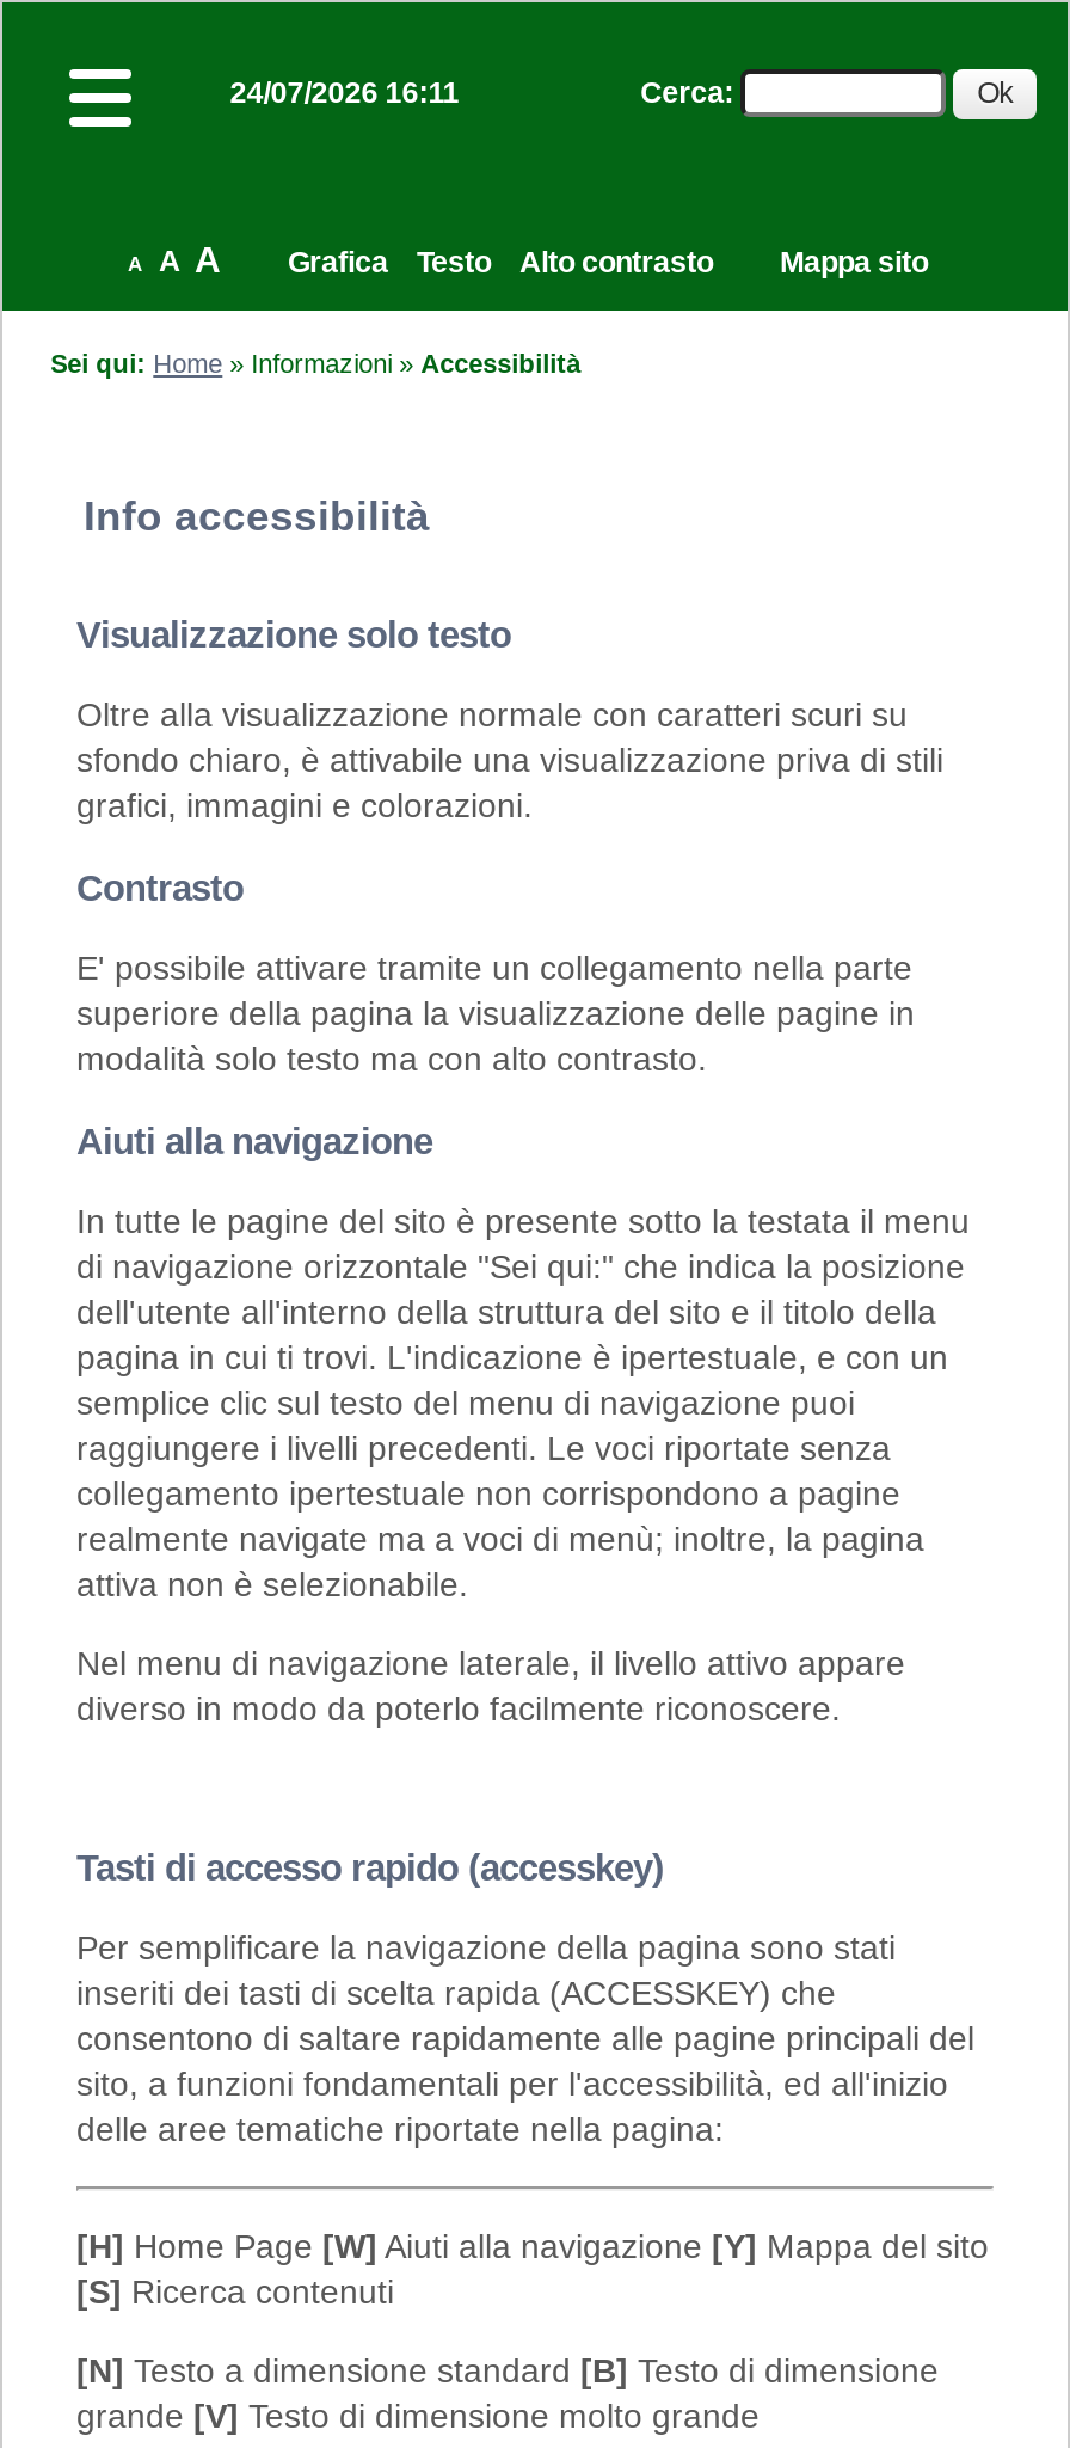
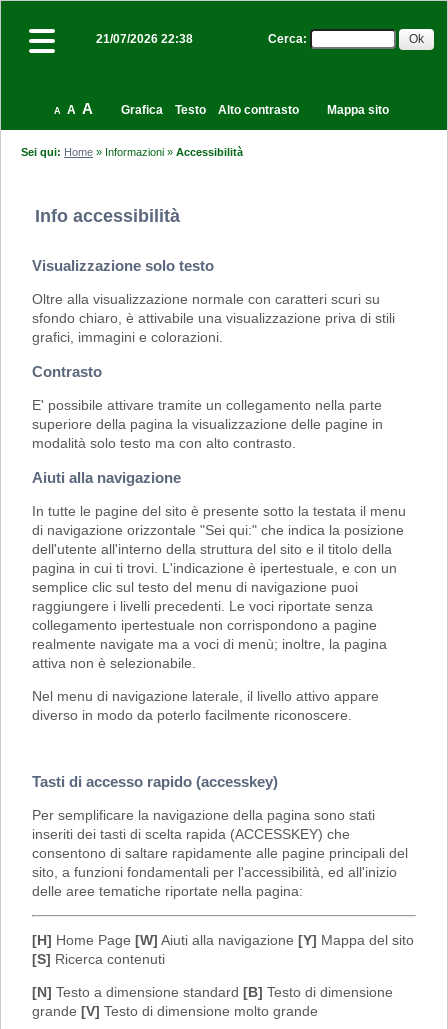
- 24/07/2026 16:11
+ 21/07/2026 22:38
